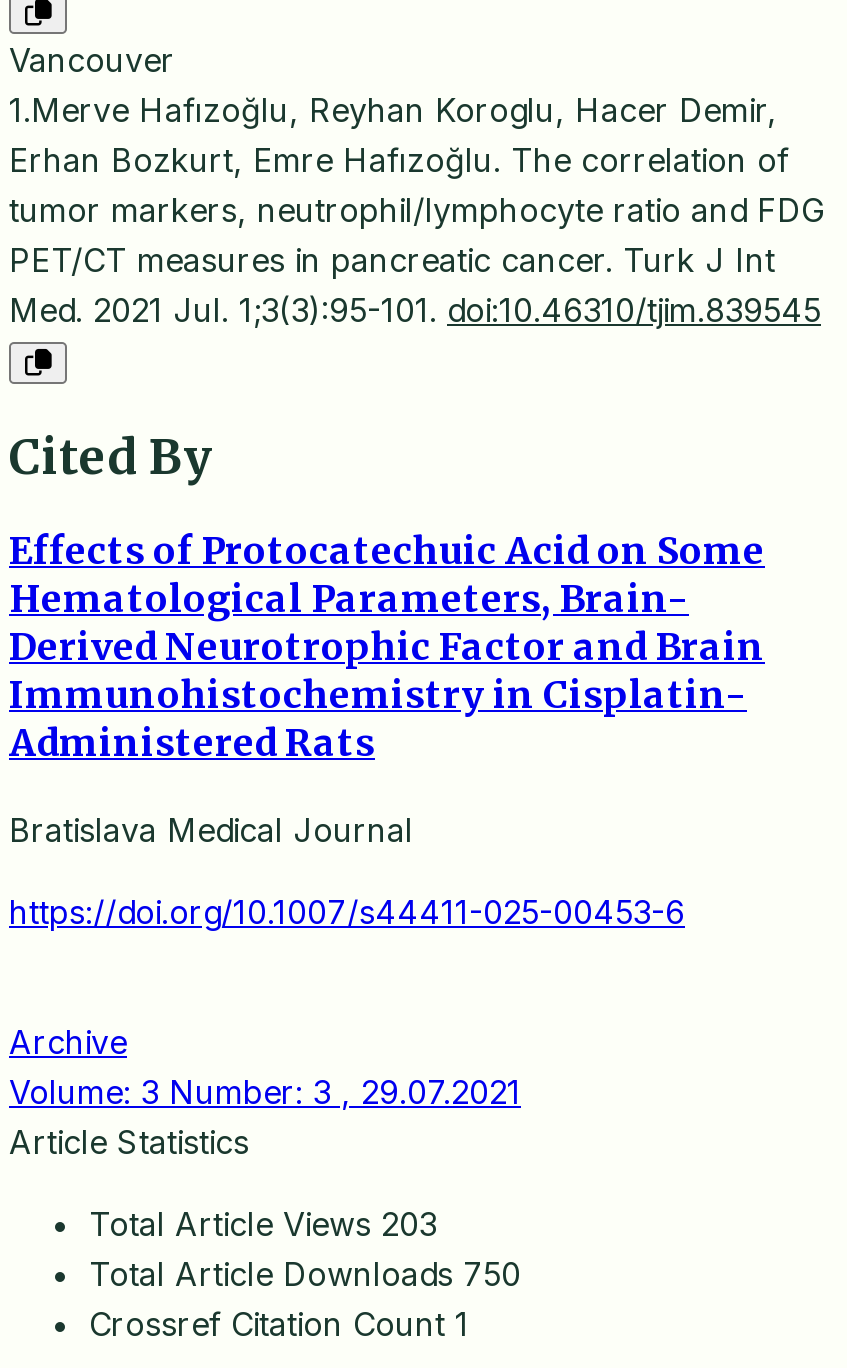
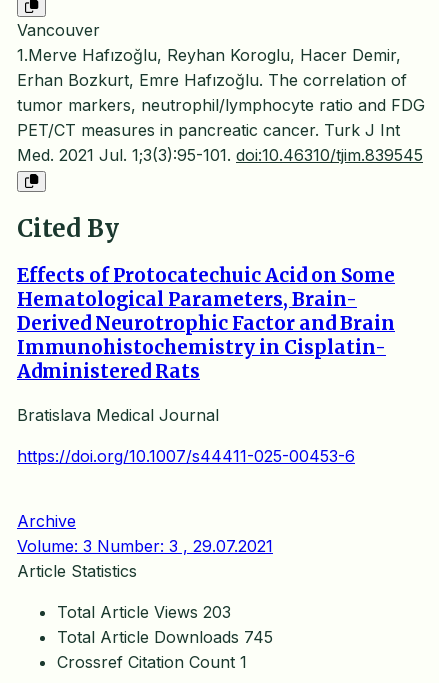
- Total Article Downloads 750
+ Total Article Downloads 745
